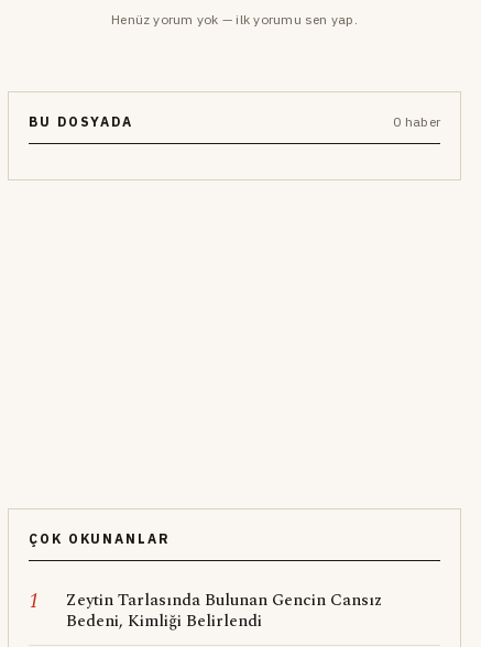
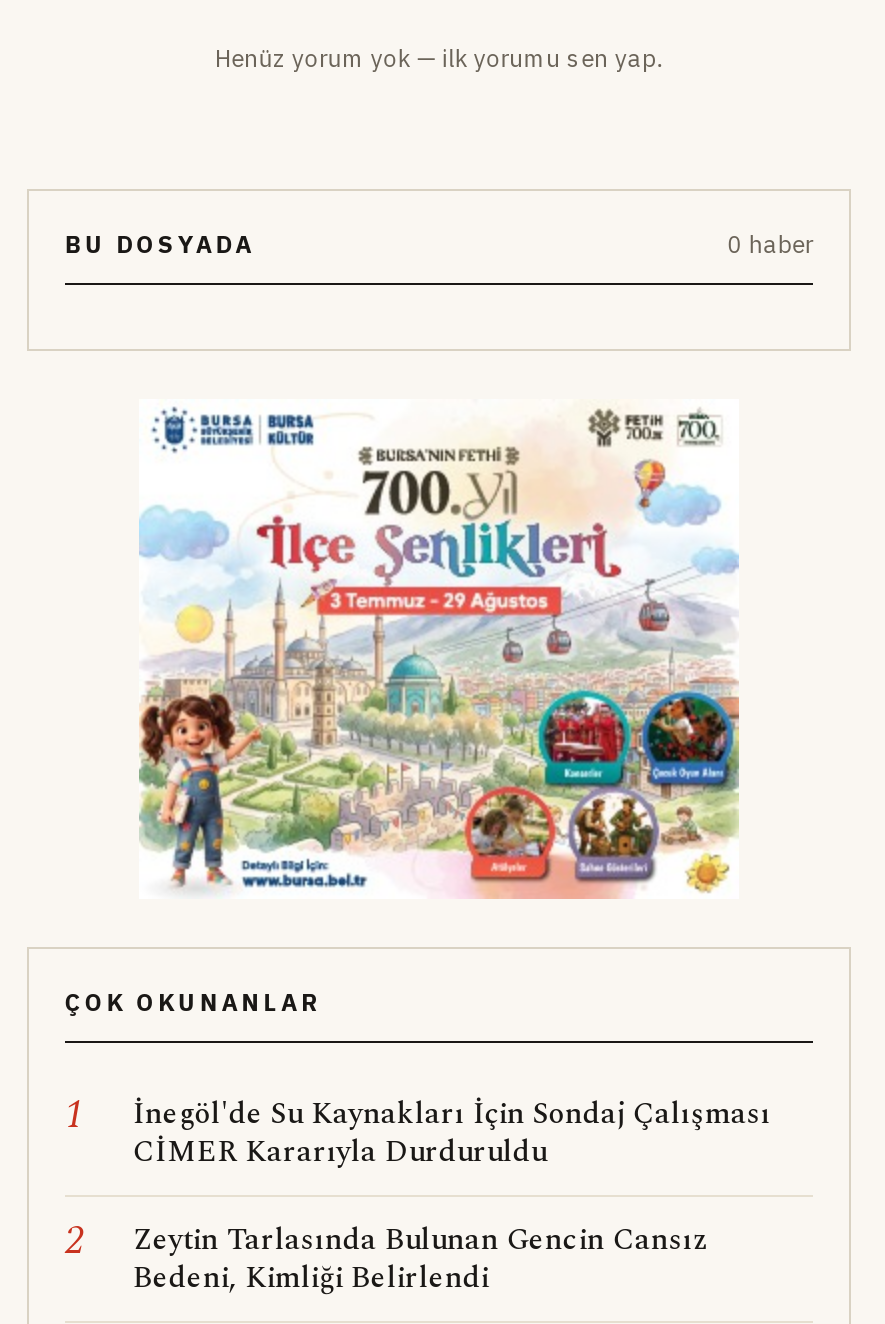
+ [image]

+ İnegöl'de Su Kaynakları İçin Sondaj Çalışması
+ CİMER Kararıyla Durduruldu
+ 2
